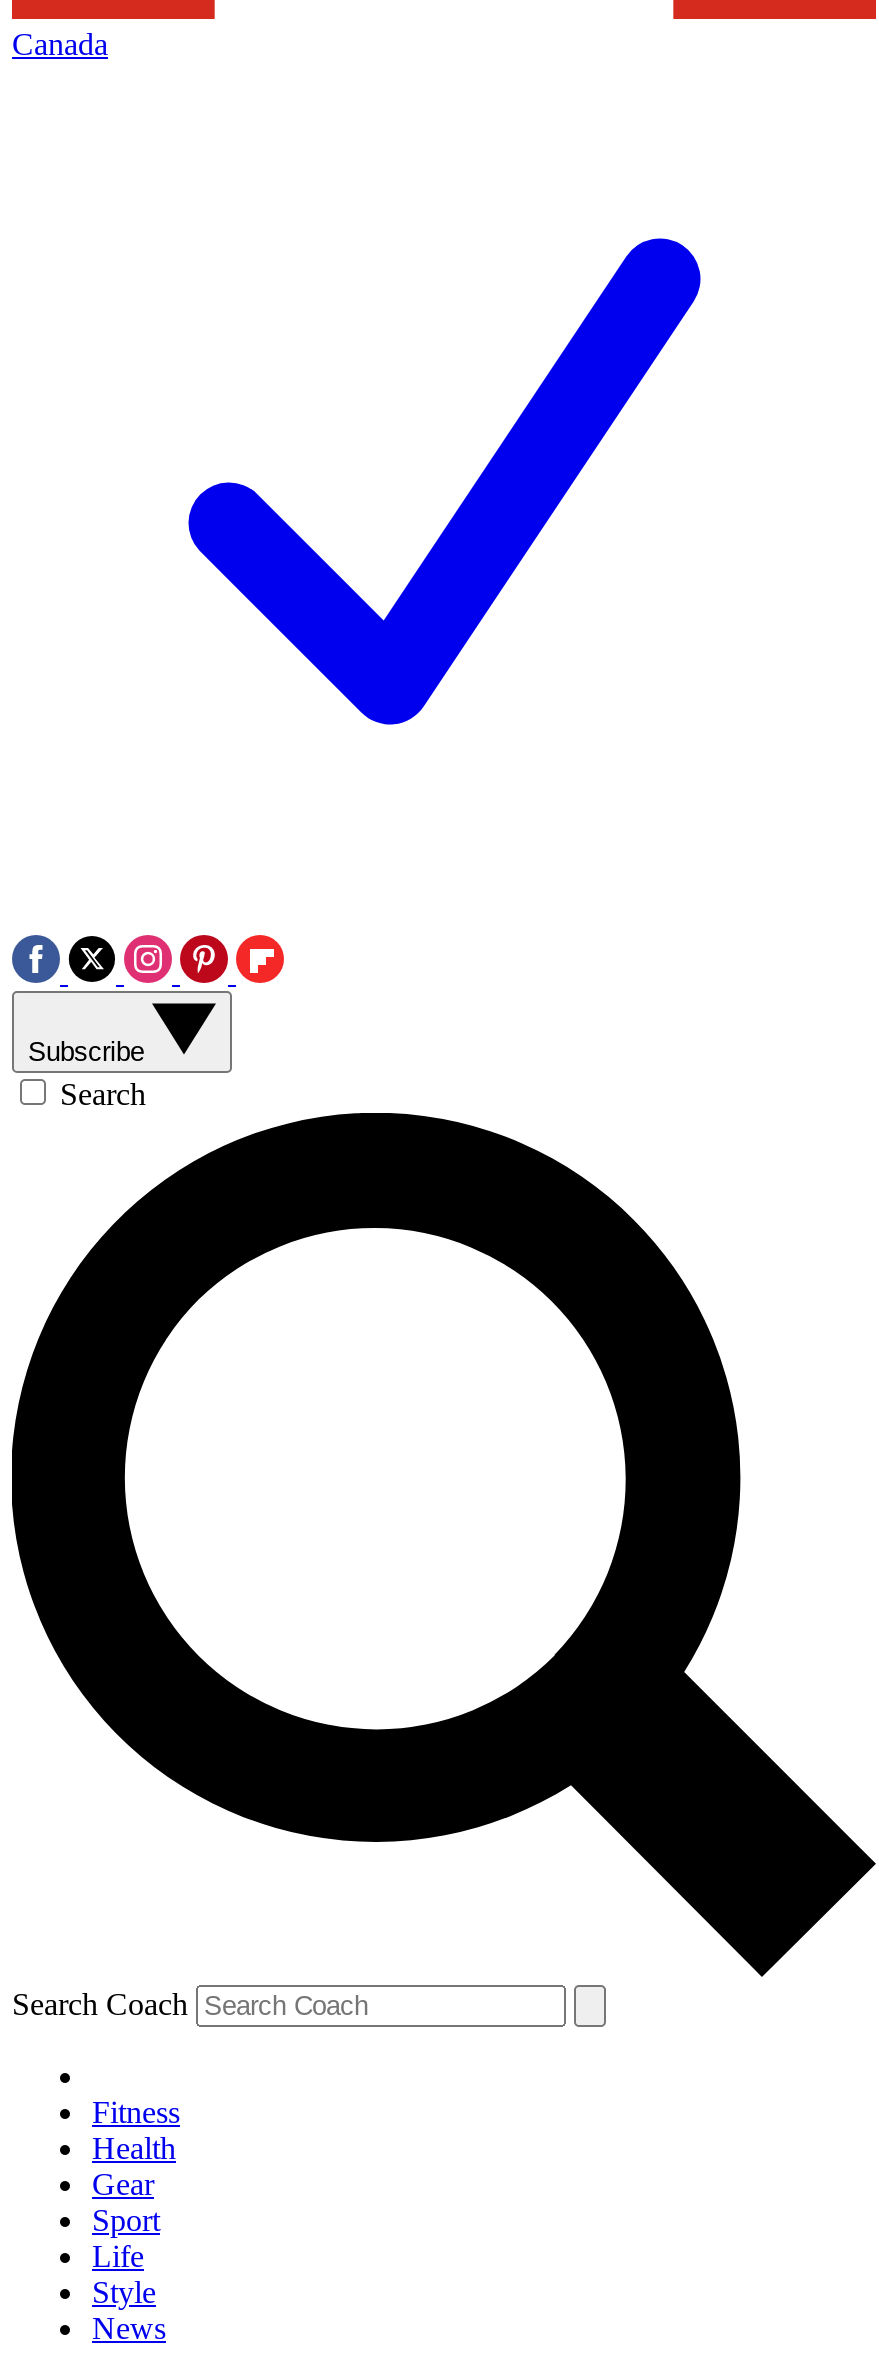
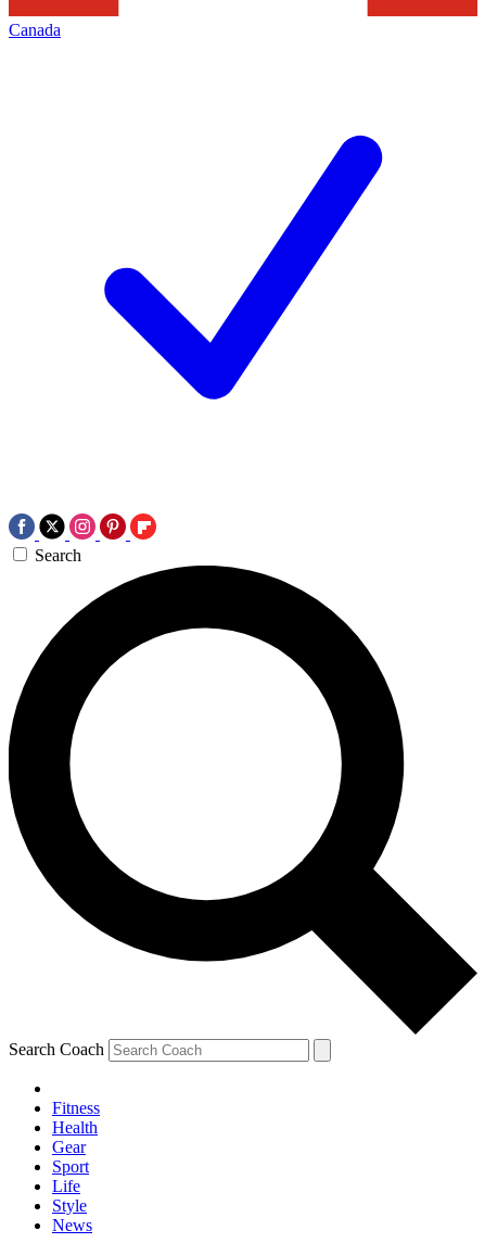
- Subscribe
